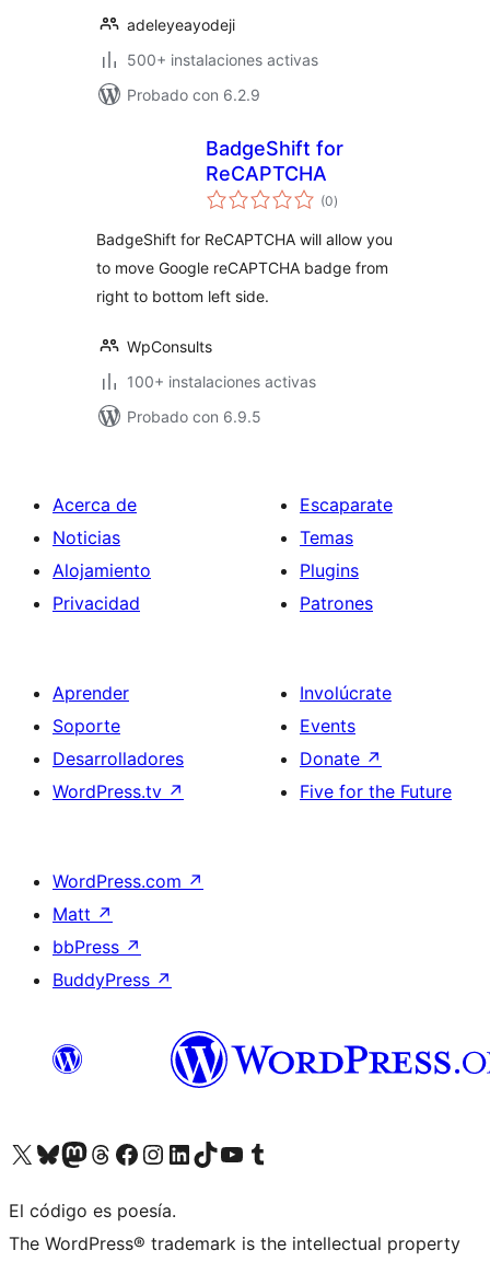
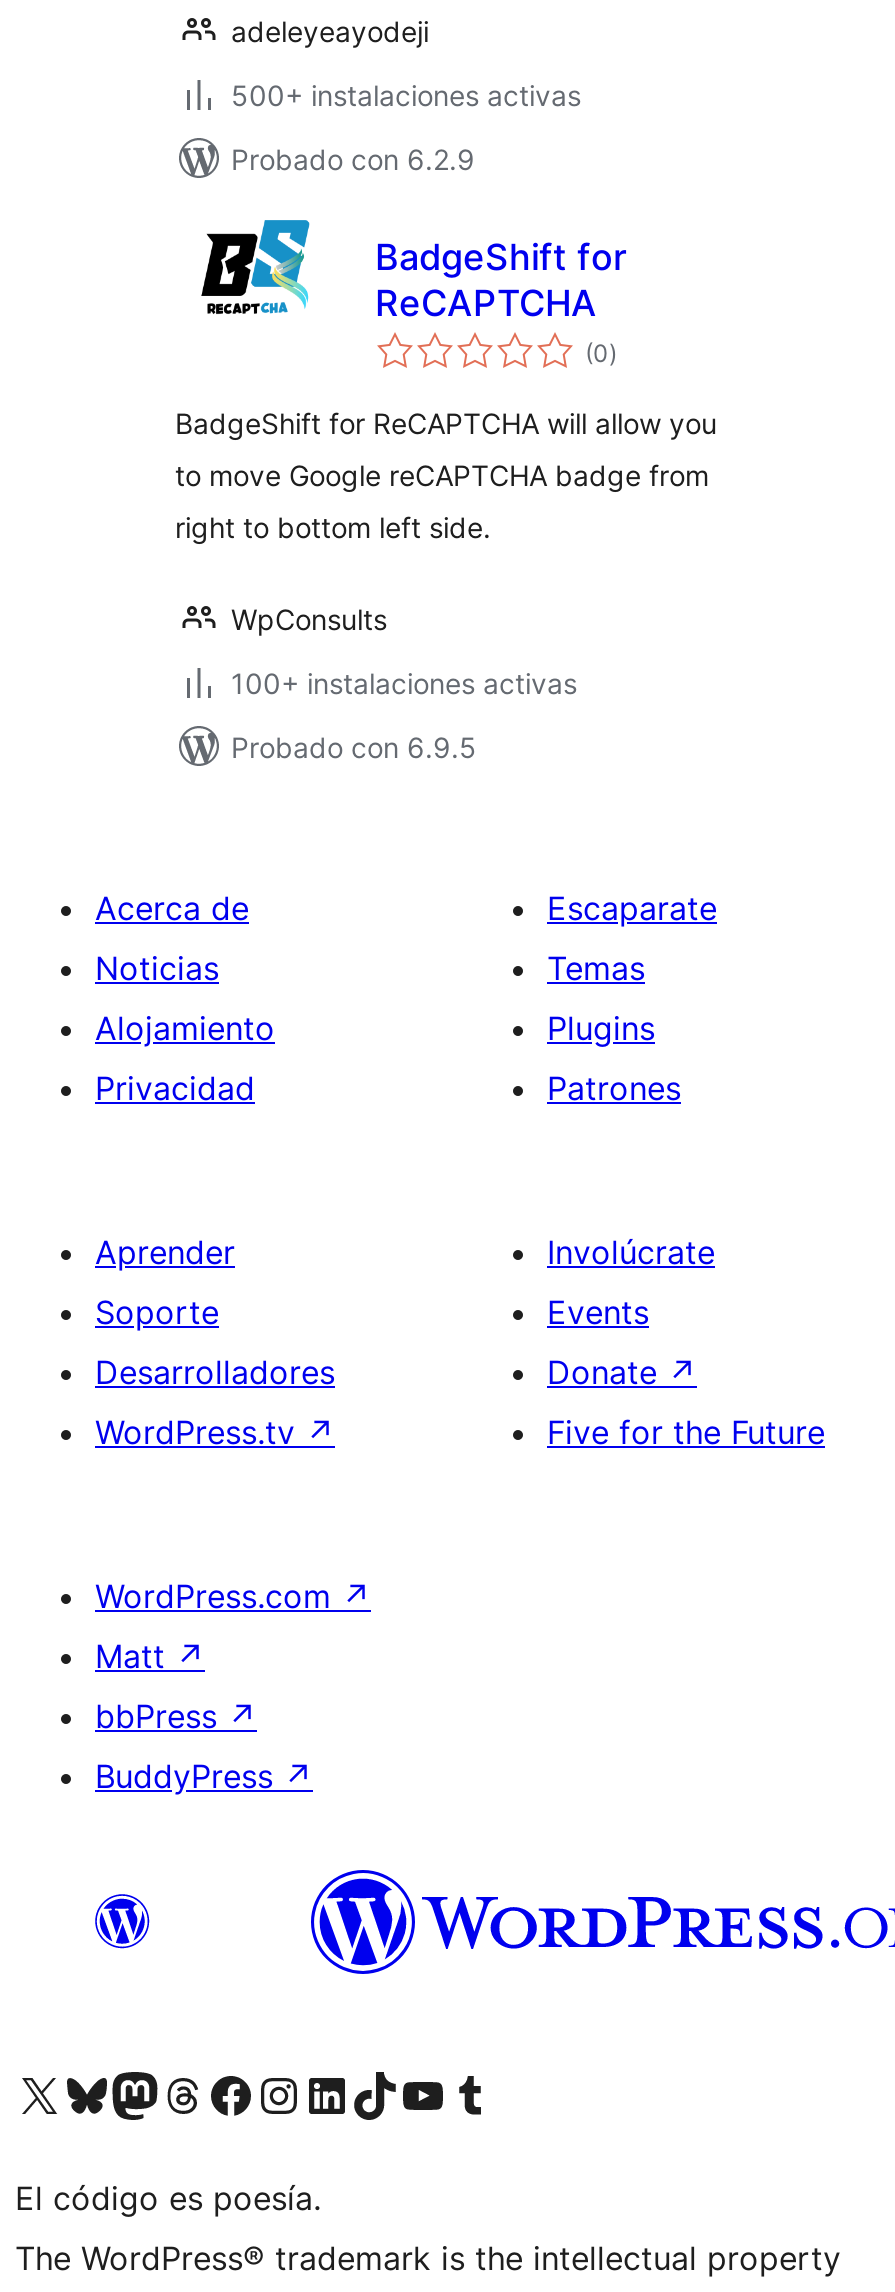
+ [image]
